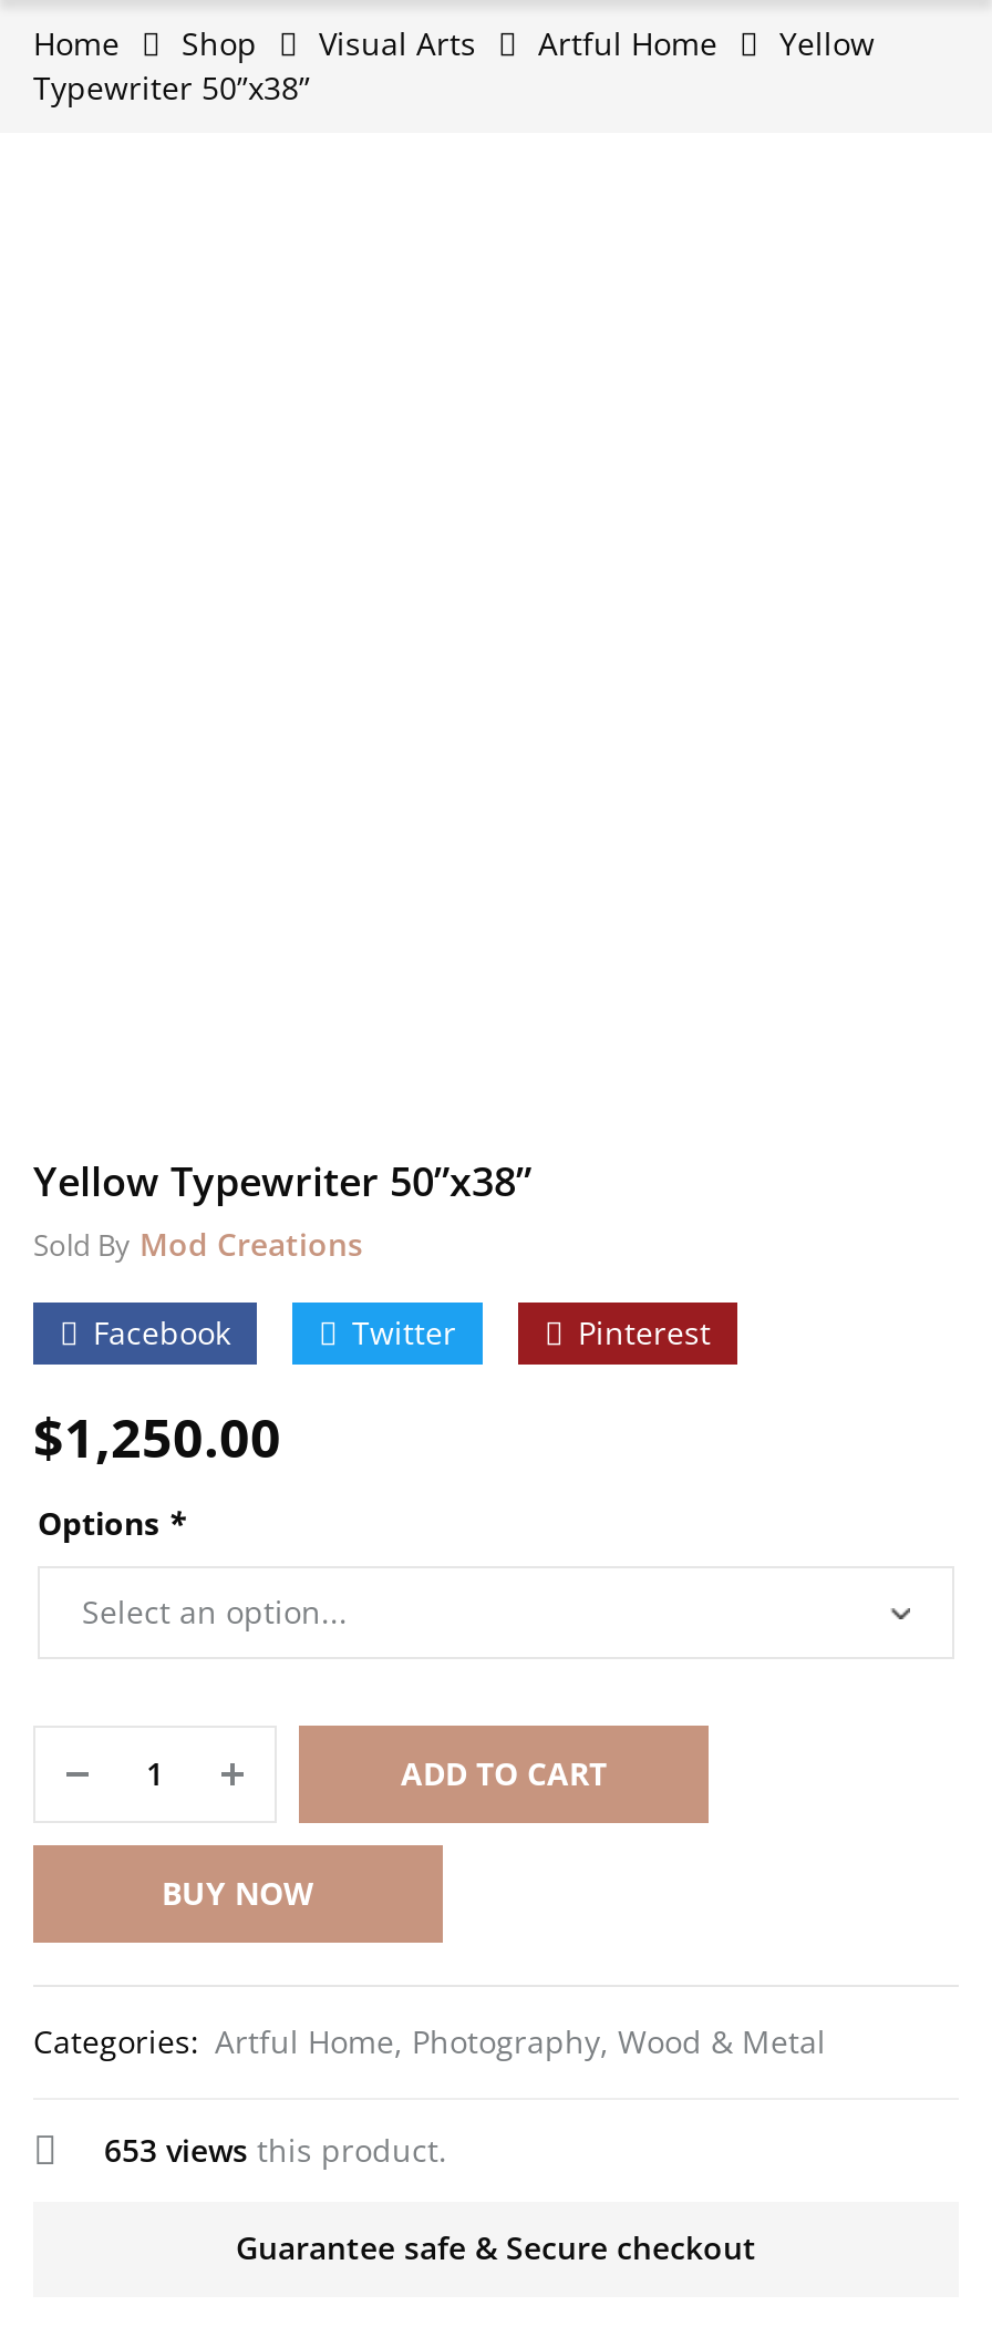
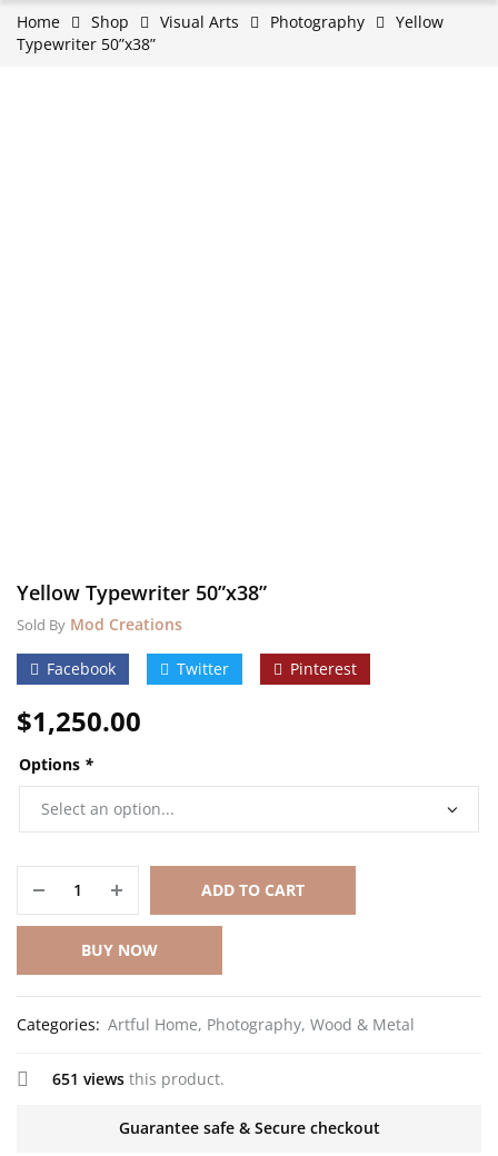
- Artful Home
+ Photography

- 653 views this product.
+ 651 views this product.
